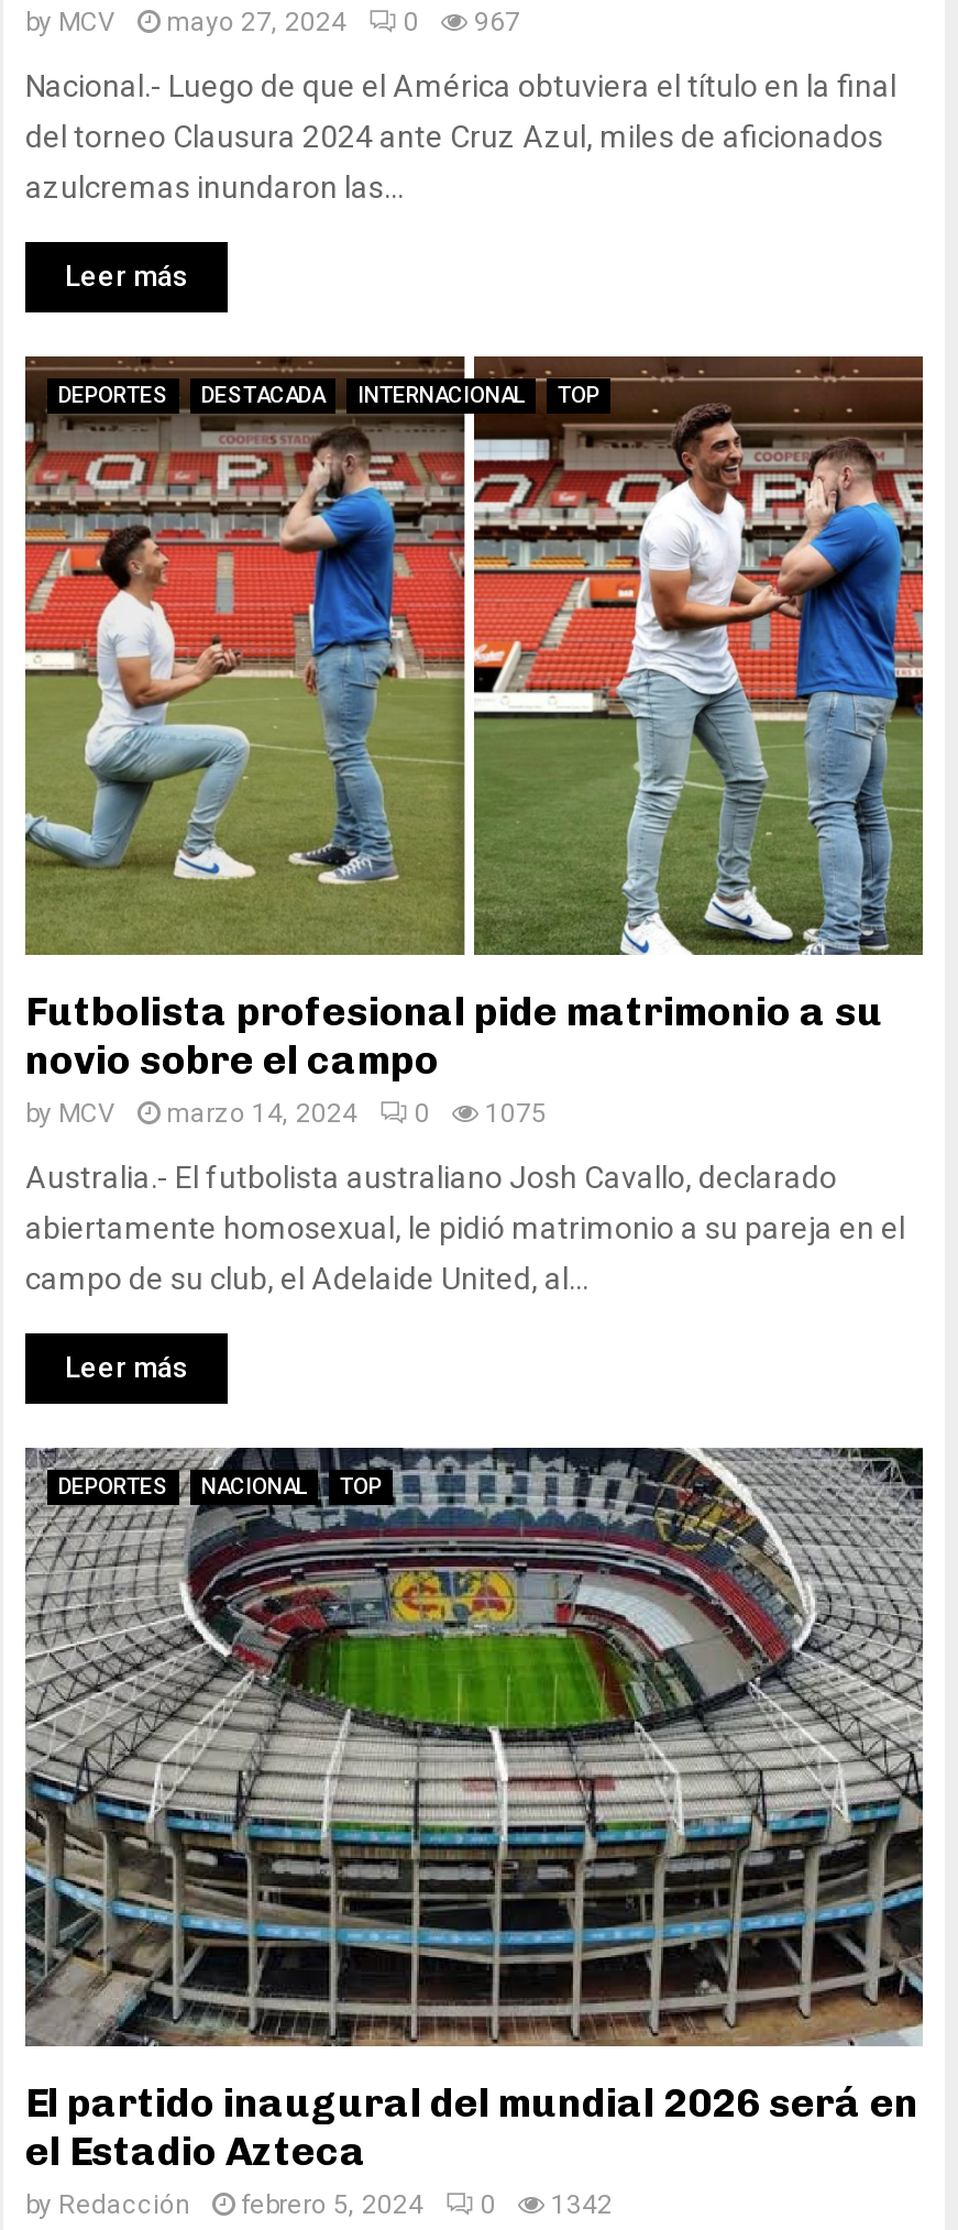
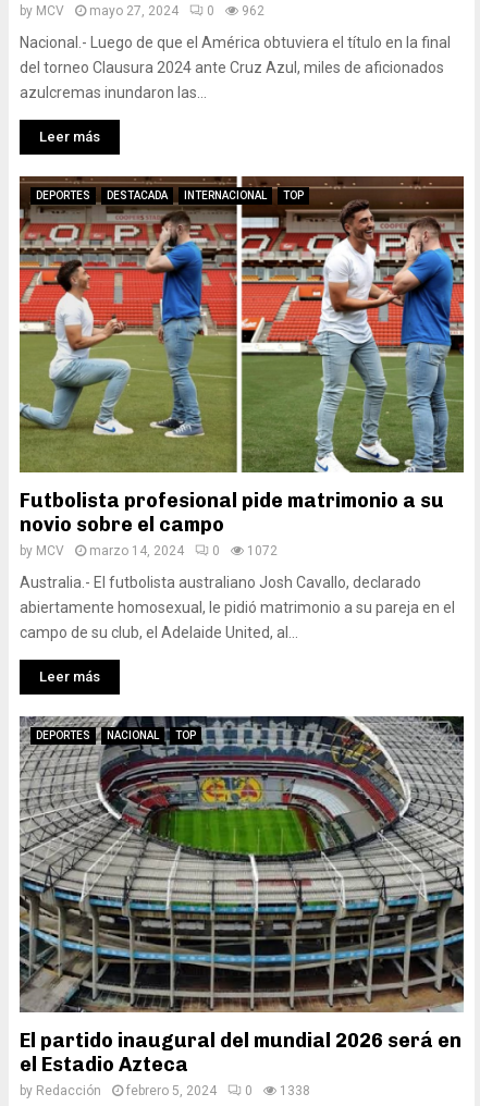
- by MCV mayo 27, 2024 0 967
+ by MCV mayo 27, 2024 0 962

- by MCV marzo 14, 2024 0 1075
+ by MCV marzo 14, 2024 0 1072

- by Redacción febrero 5, 2024 0 1342
+ by Redacción febrero 5, 2024 0 1338
